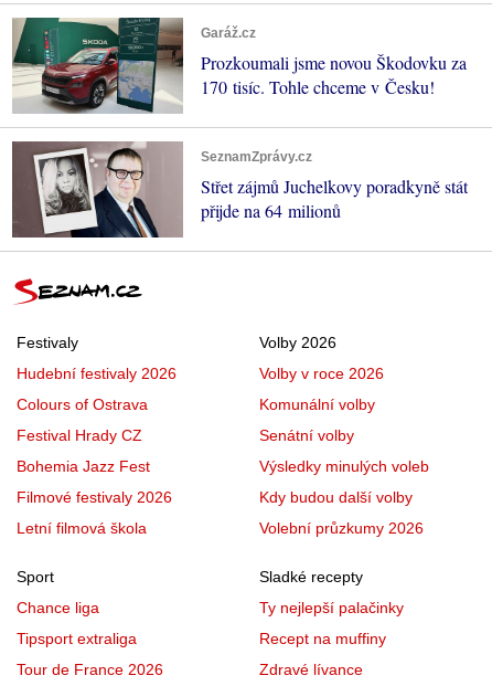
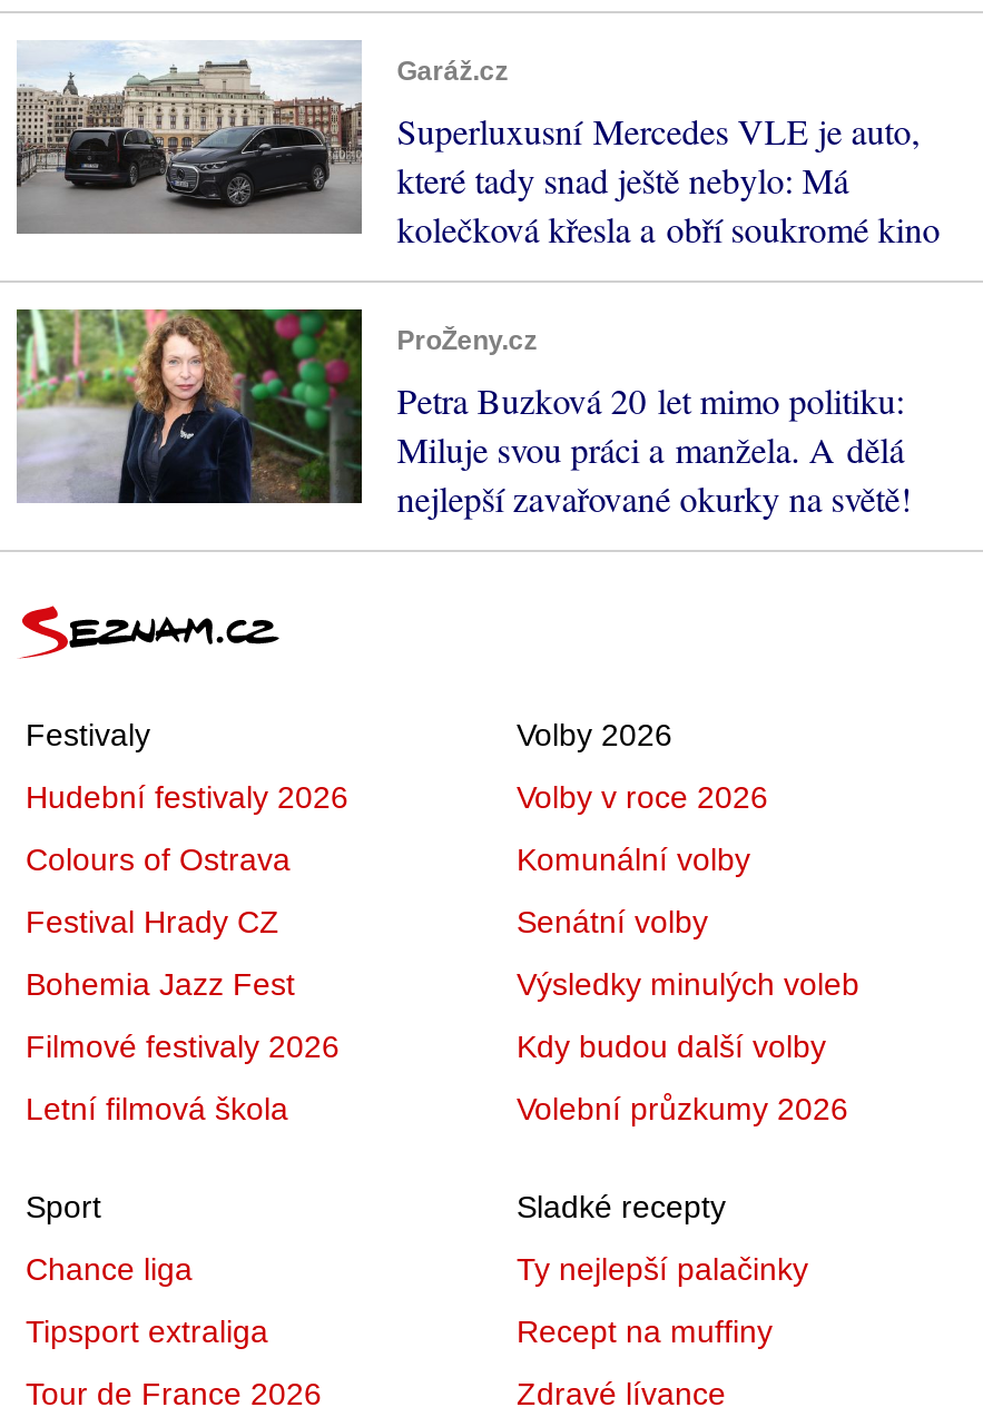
- [image]
- Prozkoumali jsme novou Škodovku za
- 170 tisíc. Tohle chceme v Česku!
+ [image]
+ Superluxusní Mercedes VLE je auto,
+ které tady snad ještě nebylo: Má
+ kolečková křesla a obří soukromé kino

- [image]
- SeznamZprávy.cz
- Střet zájmů Juchelkovy poradkyně stát
- přijde na 64 milionů
+ [image]
+ ProŽeny.cz
+ Petra Buzková 20 let mimo politiku:
+ Miluje svou práci a manžela. A dělá
+ nejlepší zavařované okurky na světě!
